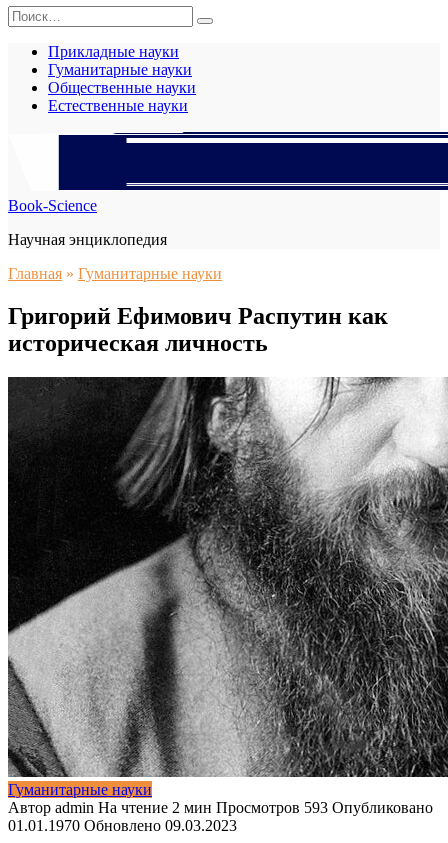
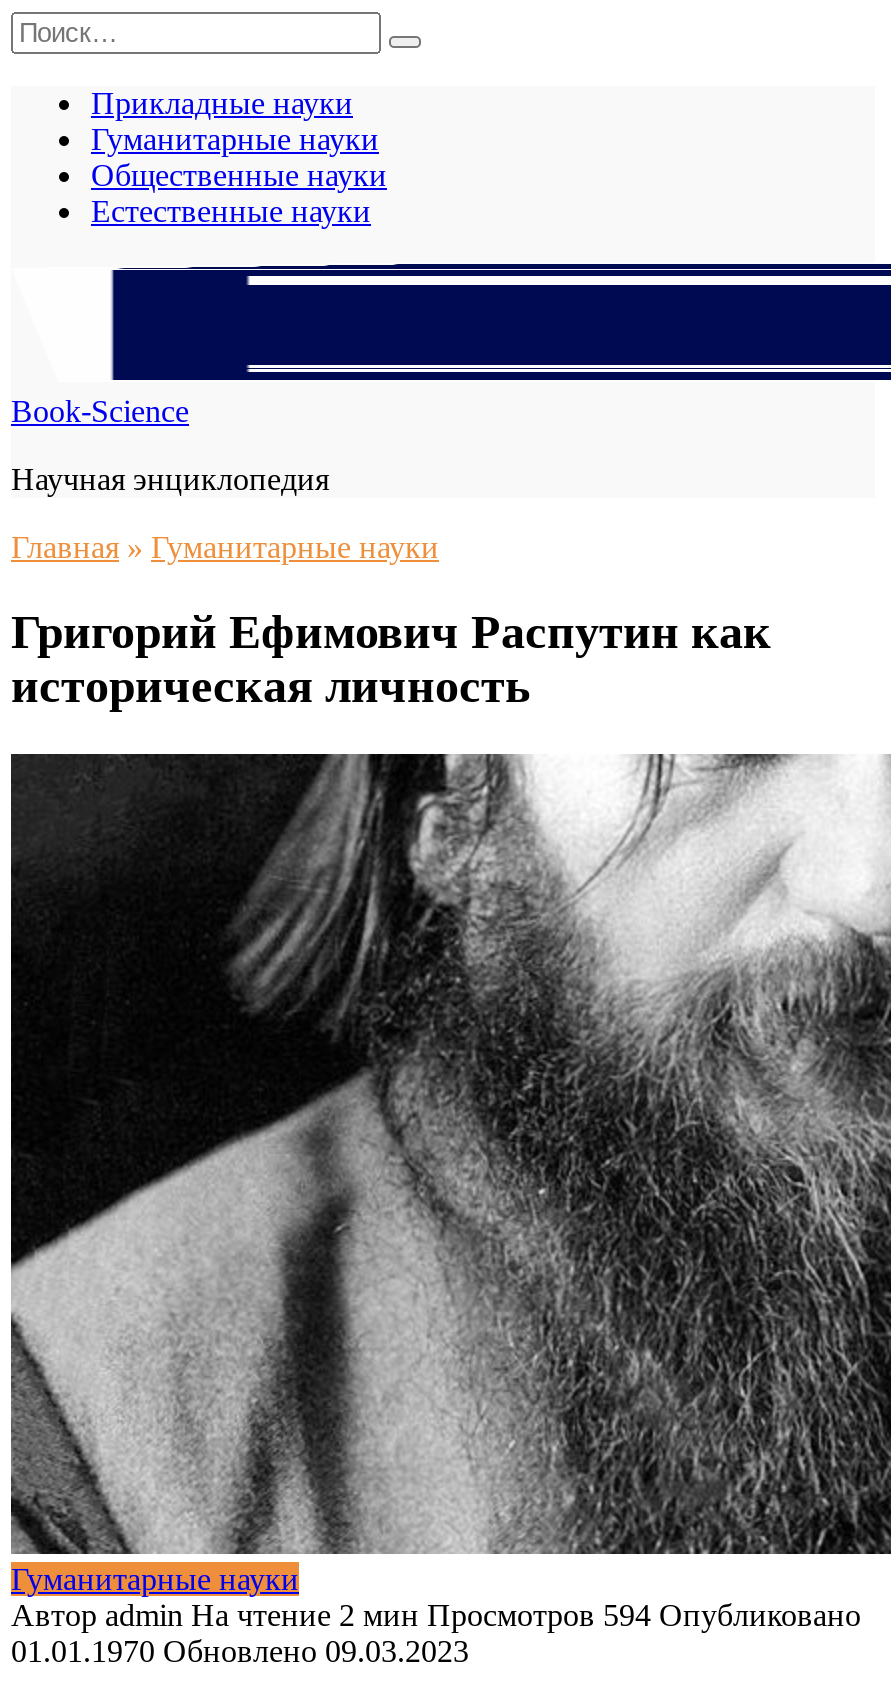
- Автор admin На чтение 2 мин Просмотров 593 Опубликовано
+ Автор admin На чтение 2 мин Просмотров 594 Опубликовано
